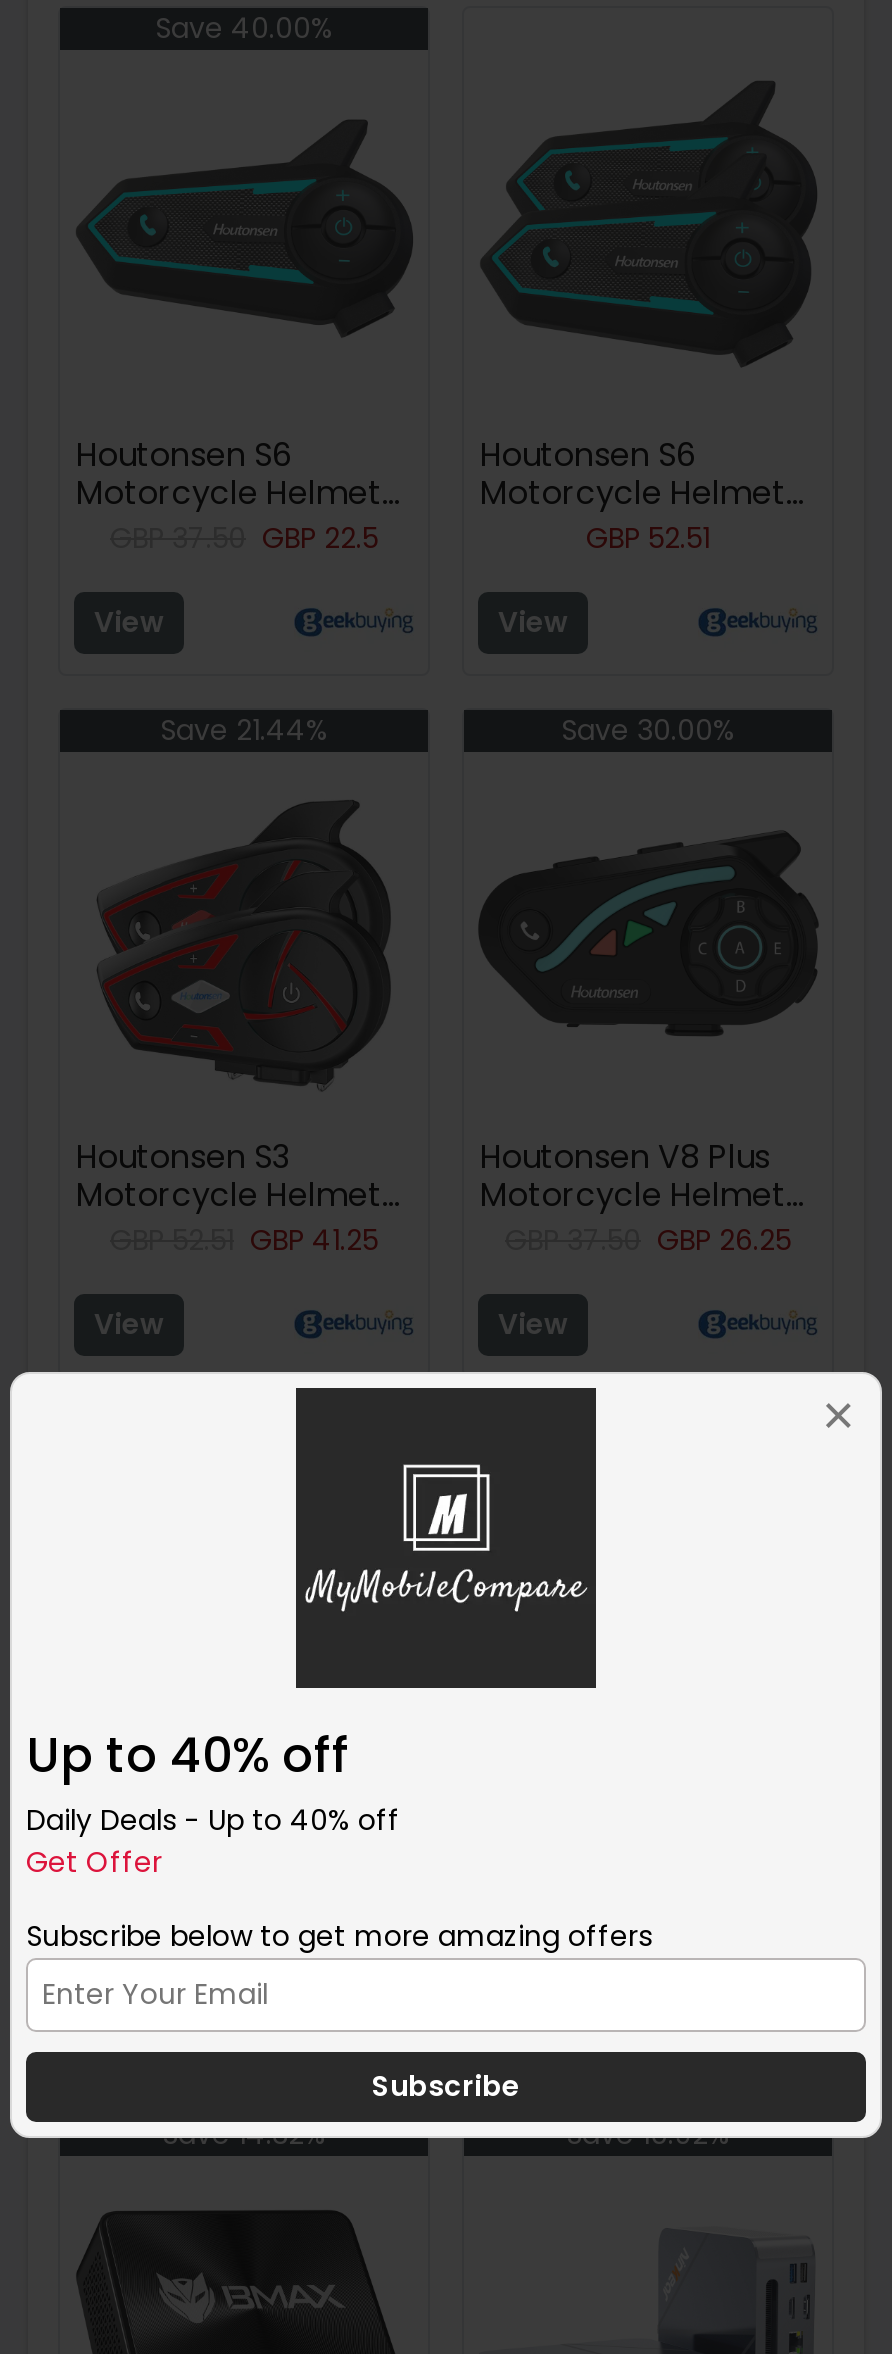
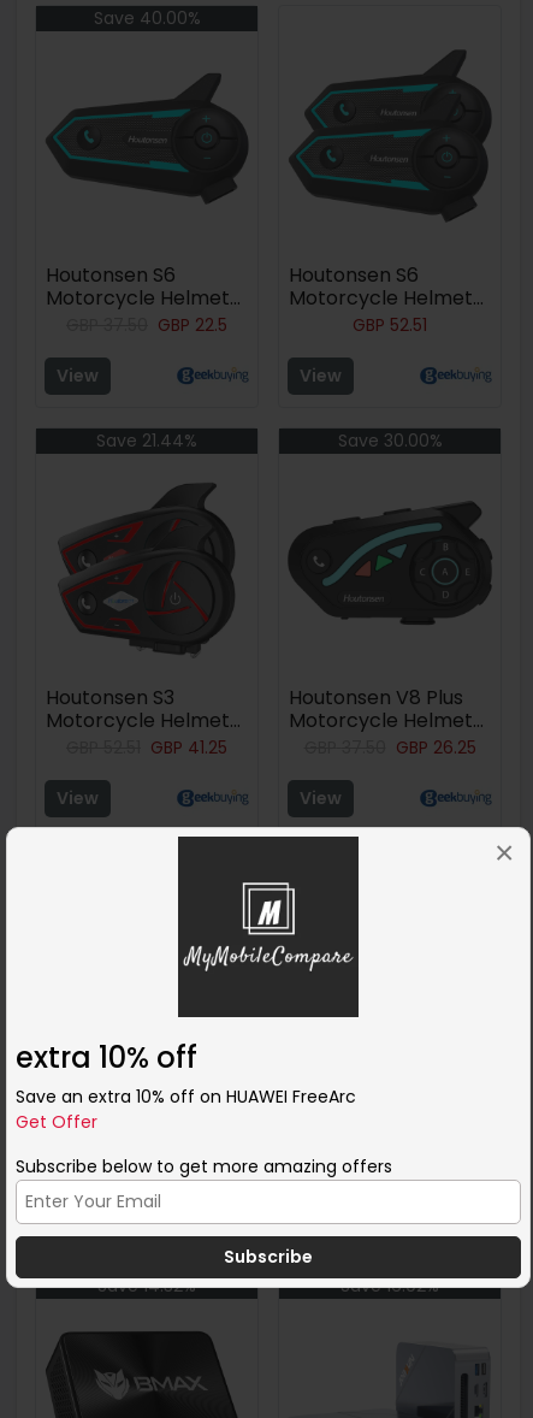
- Up to 40% off
- Daily Deals - Up to 40% off
+ extra 10% off
+ Save an extra 10% off on HUAWEI FreeArc
